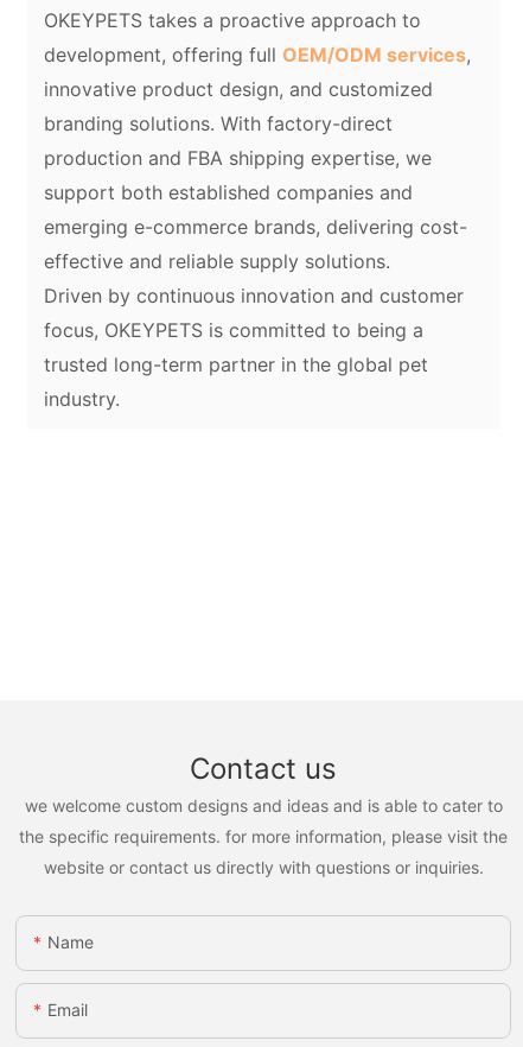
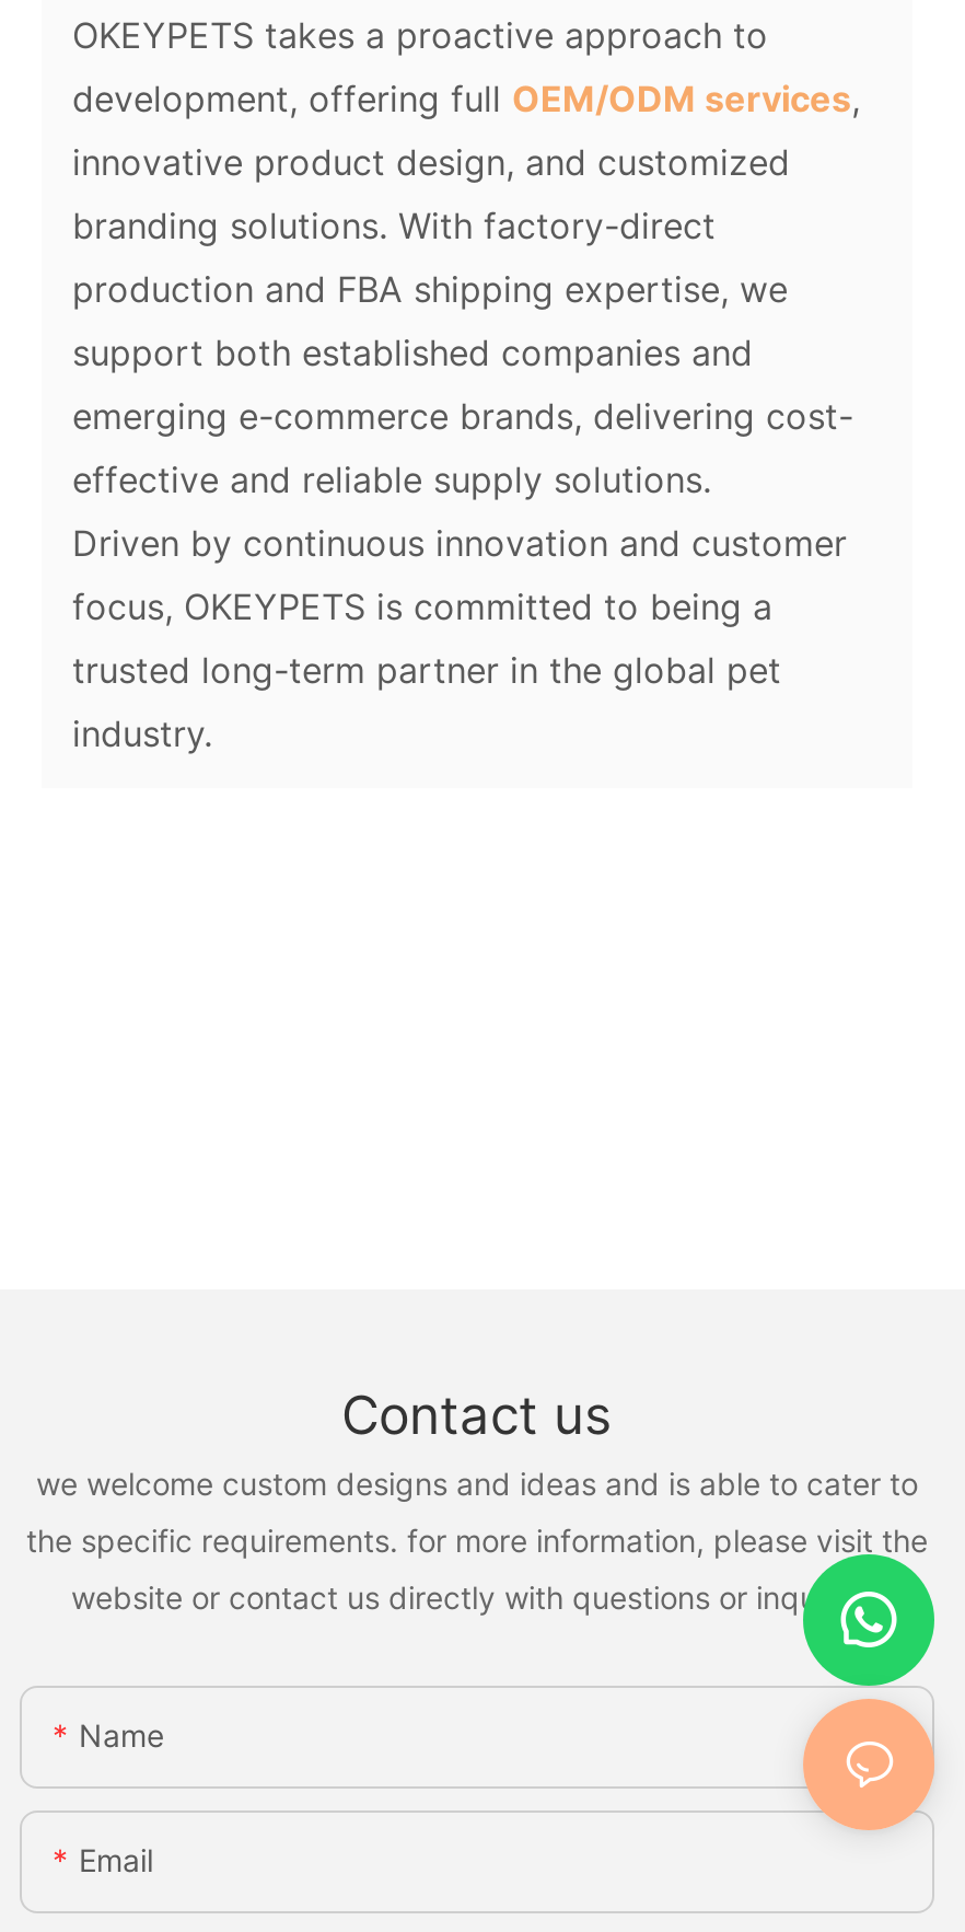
+ [image]
